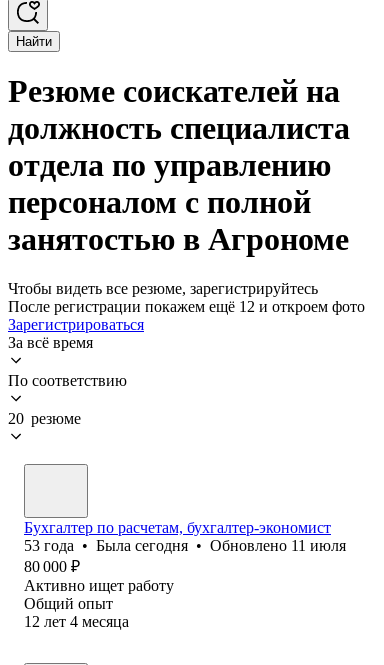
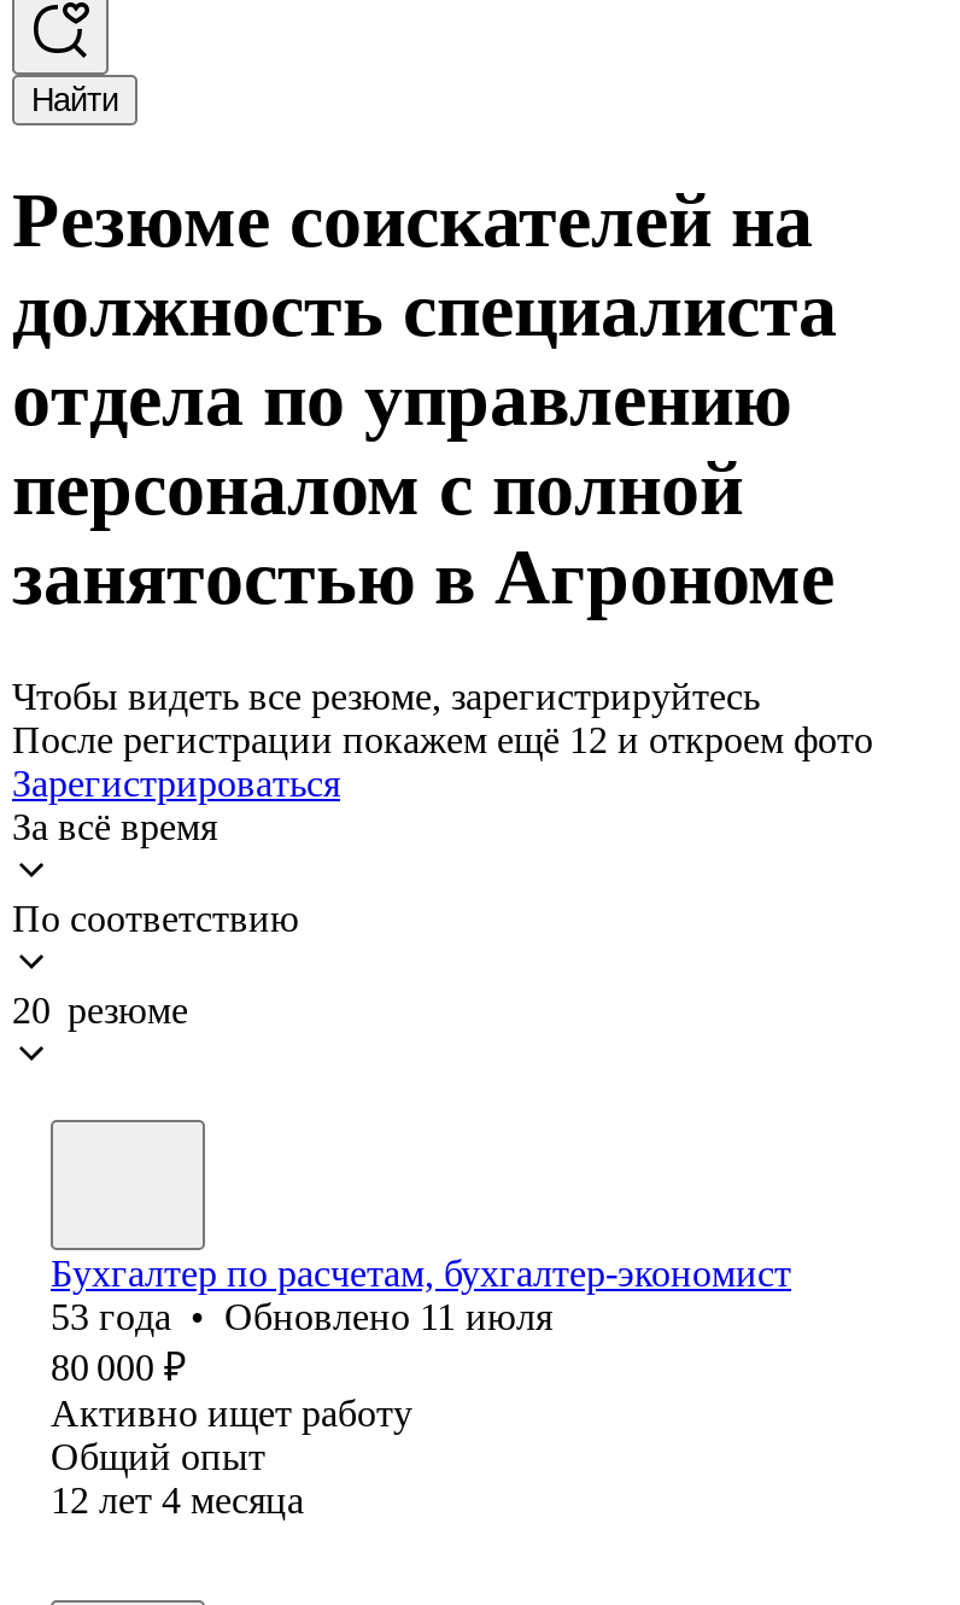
- 53 года • Была сегодня • Обновлено 11 июля
+ 53 года • Обновлено 11 июля
